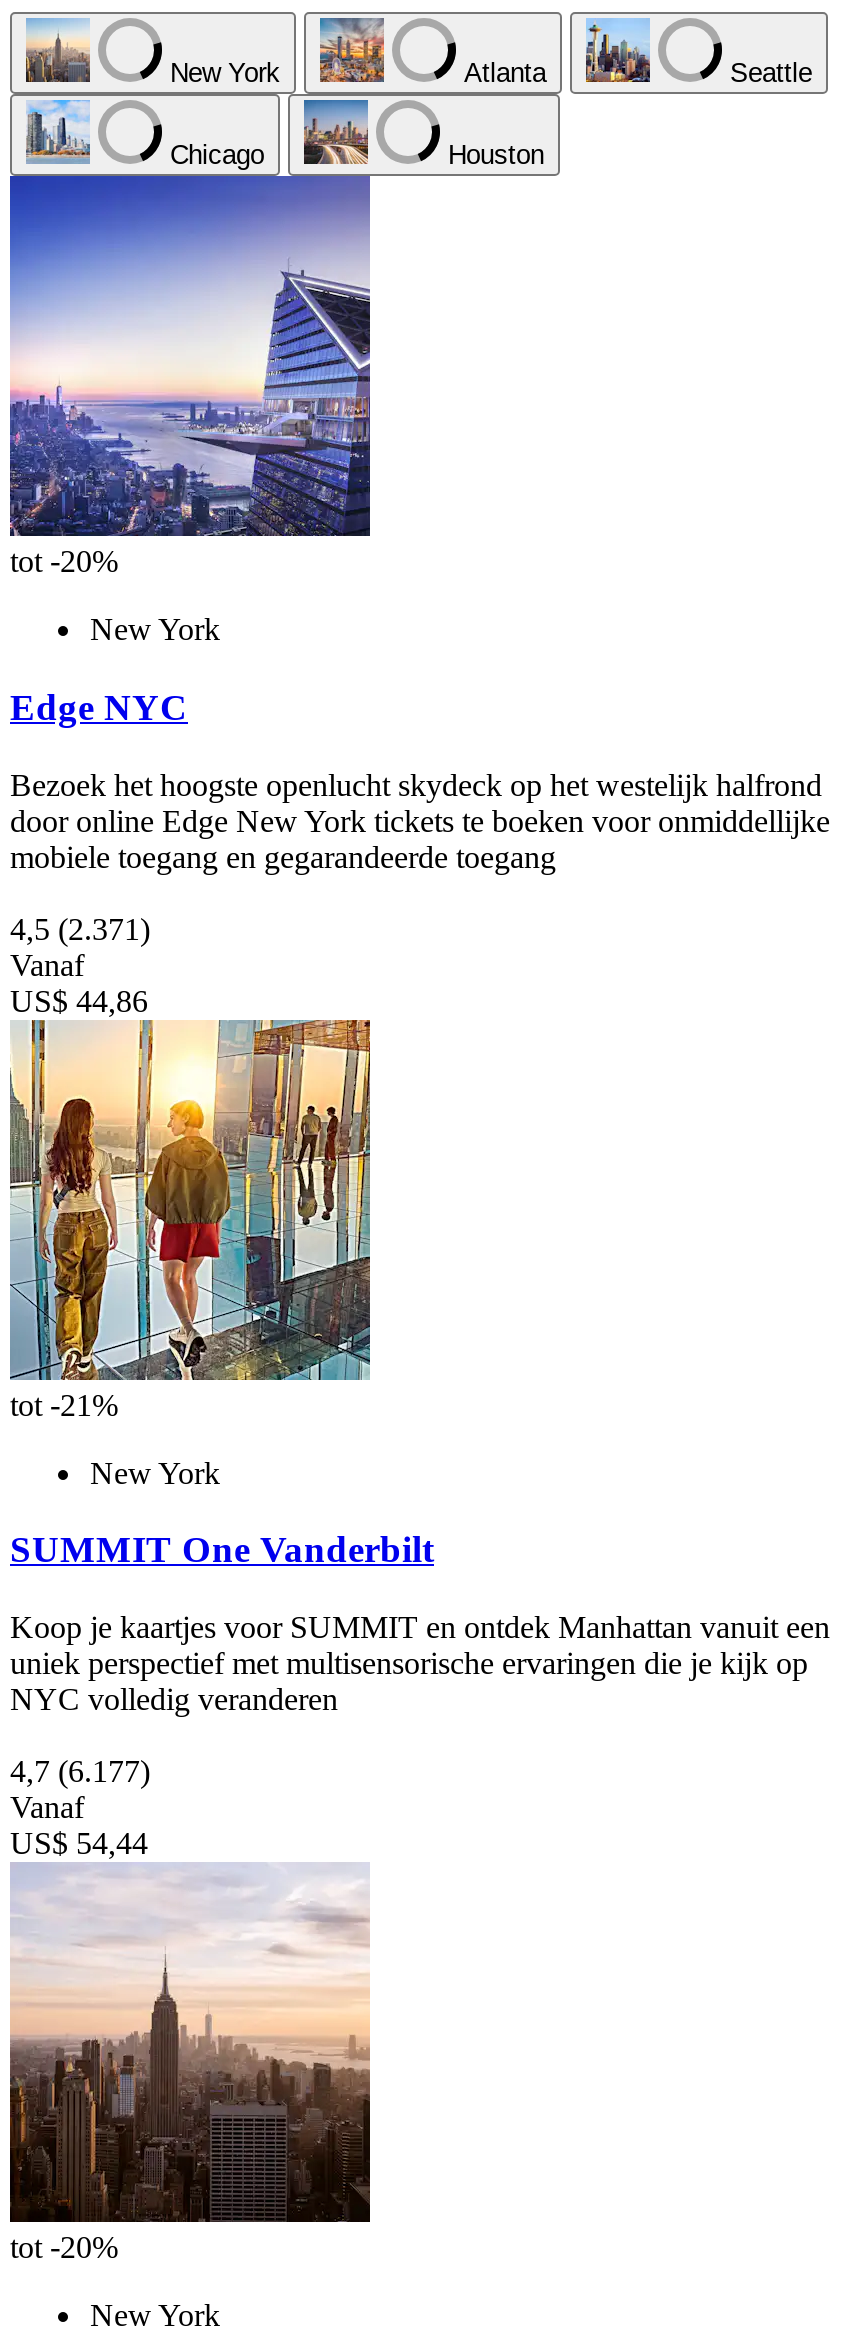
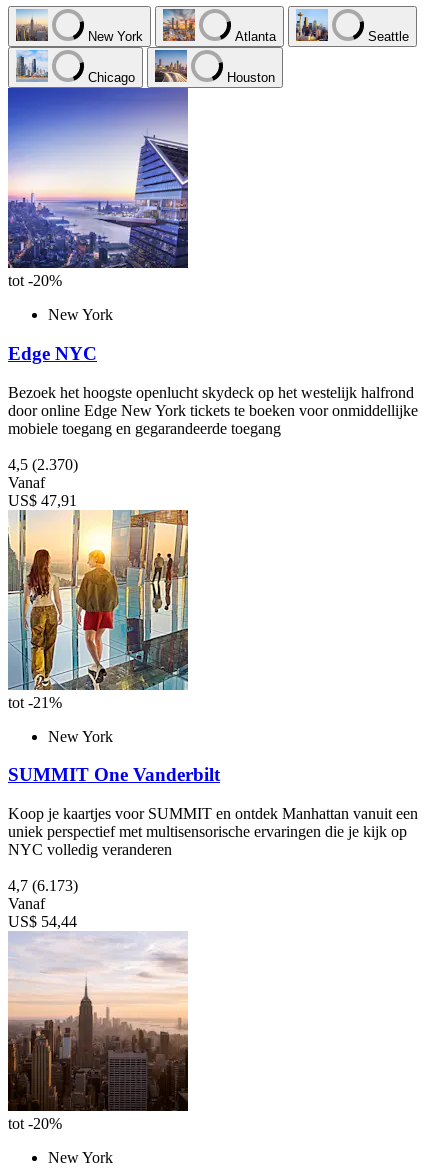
- 4,5 (2.371)
+ 4,5 (2.370)

- US$ 44,86
+ US$ 47,91

- 4,7 (6.177)
+ 4,7 (6.173)
